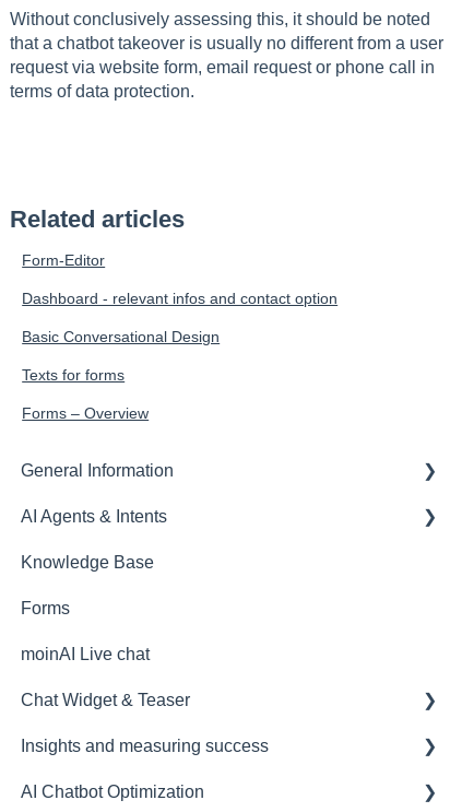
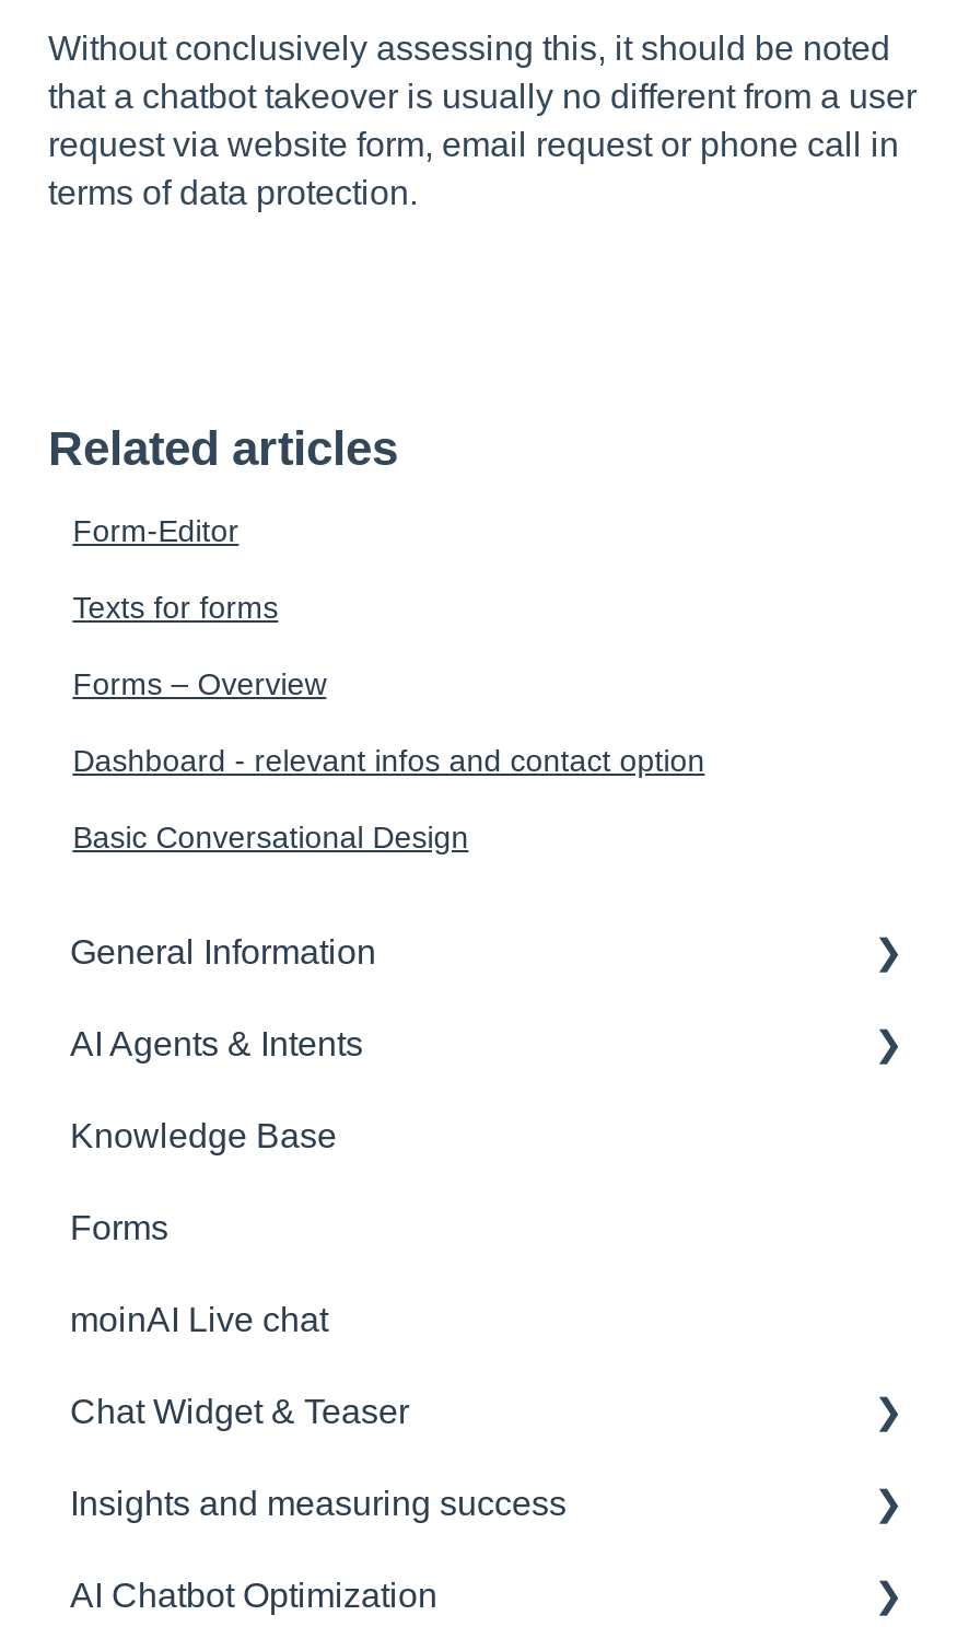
moved down: Dashboard - relevant infos and contact option | Basic Conversational Design

moved up: Texts for forms | Forms – Overview
